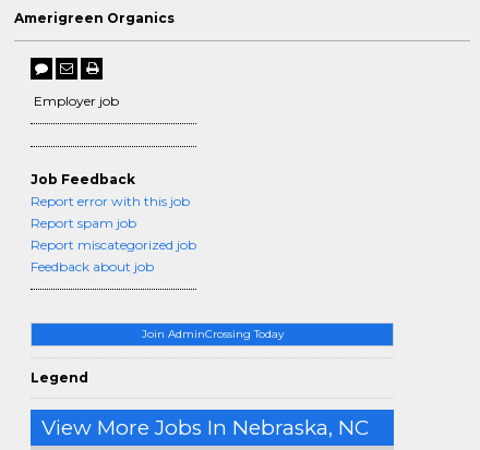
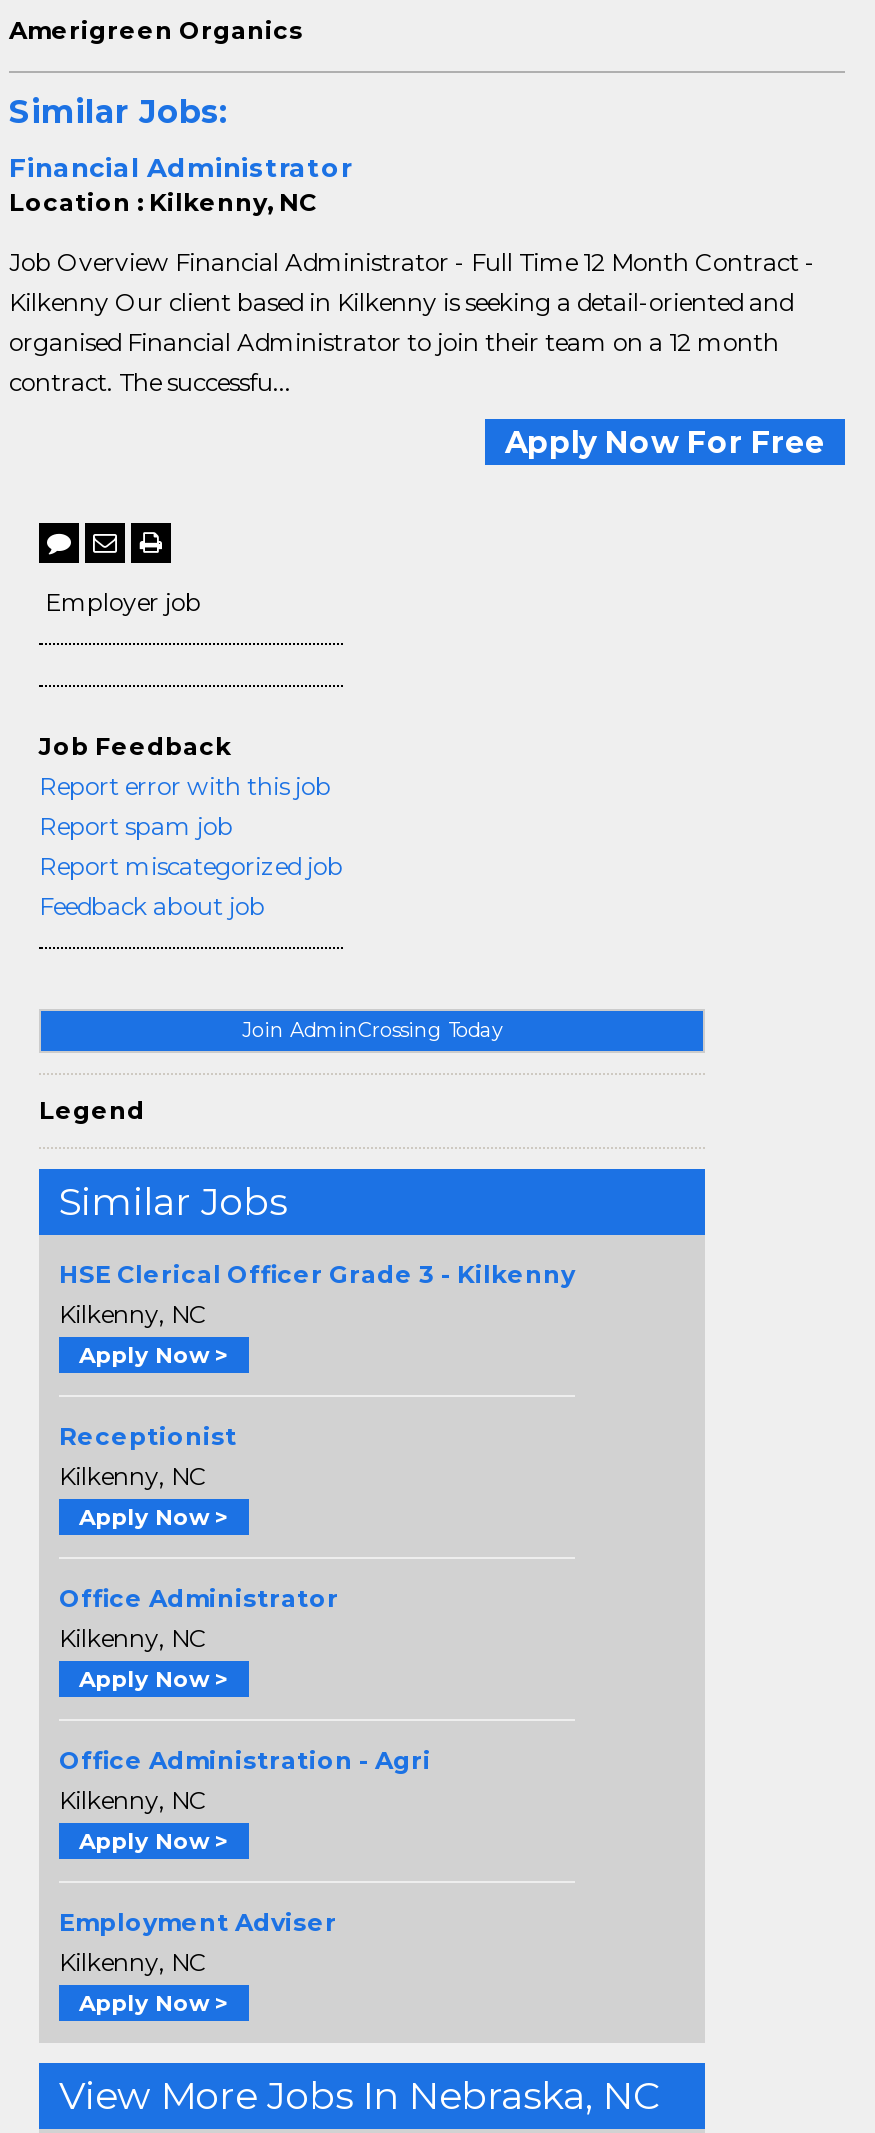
+ Similar Jobs:
+ Financial Administrator
+ Location : Kilkenny, NC
+ Job Overview Financial Administrator - Full Time 12 Month Contract -
+ Kilkenny Our client based in Kilkenny is seeking a detail-oriented and
+ organised Financial Administrator to join their team on a 12 month
+ contract. The successfu...
+ Apply Now For Free

+ Similar Jobs
+ HSE Clerical Officer Grade 3 - Kilkenny
+ Kilkenny, NC
+ Apply Now >
+ Receptionist
+ Kilkenny, NC
+ Apply Now >
+ Office Administrator
+ Kilkenny, NC
+ Apply Now >
+ Office Administration - Agri
+ Kilkenny, NC
+ Apply Now >
+ Employment Adviser
+ Kilkenny, NC
+ Apply Now >
